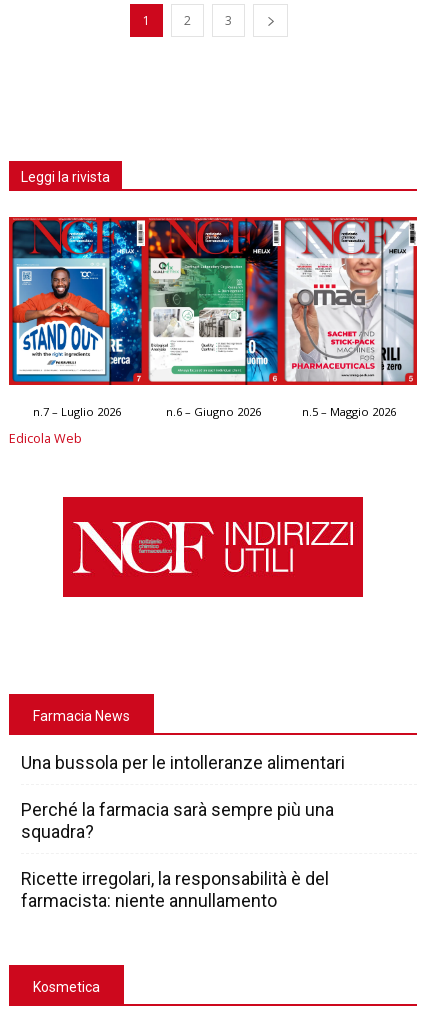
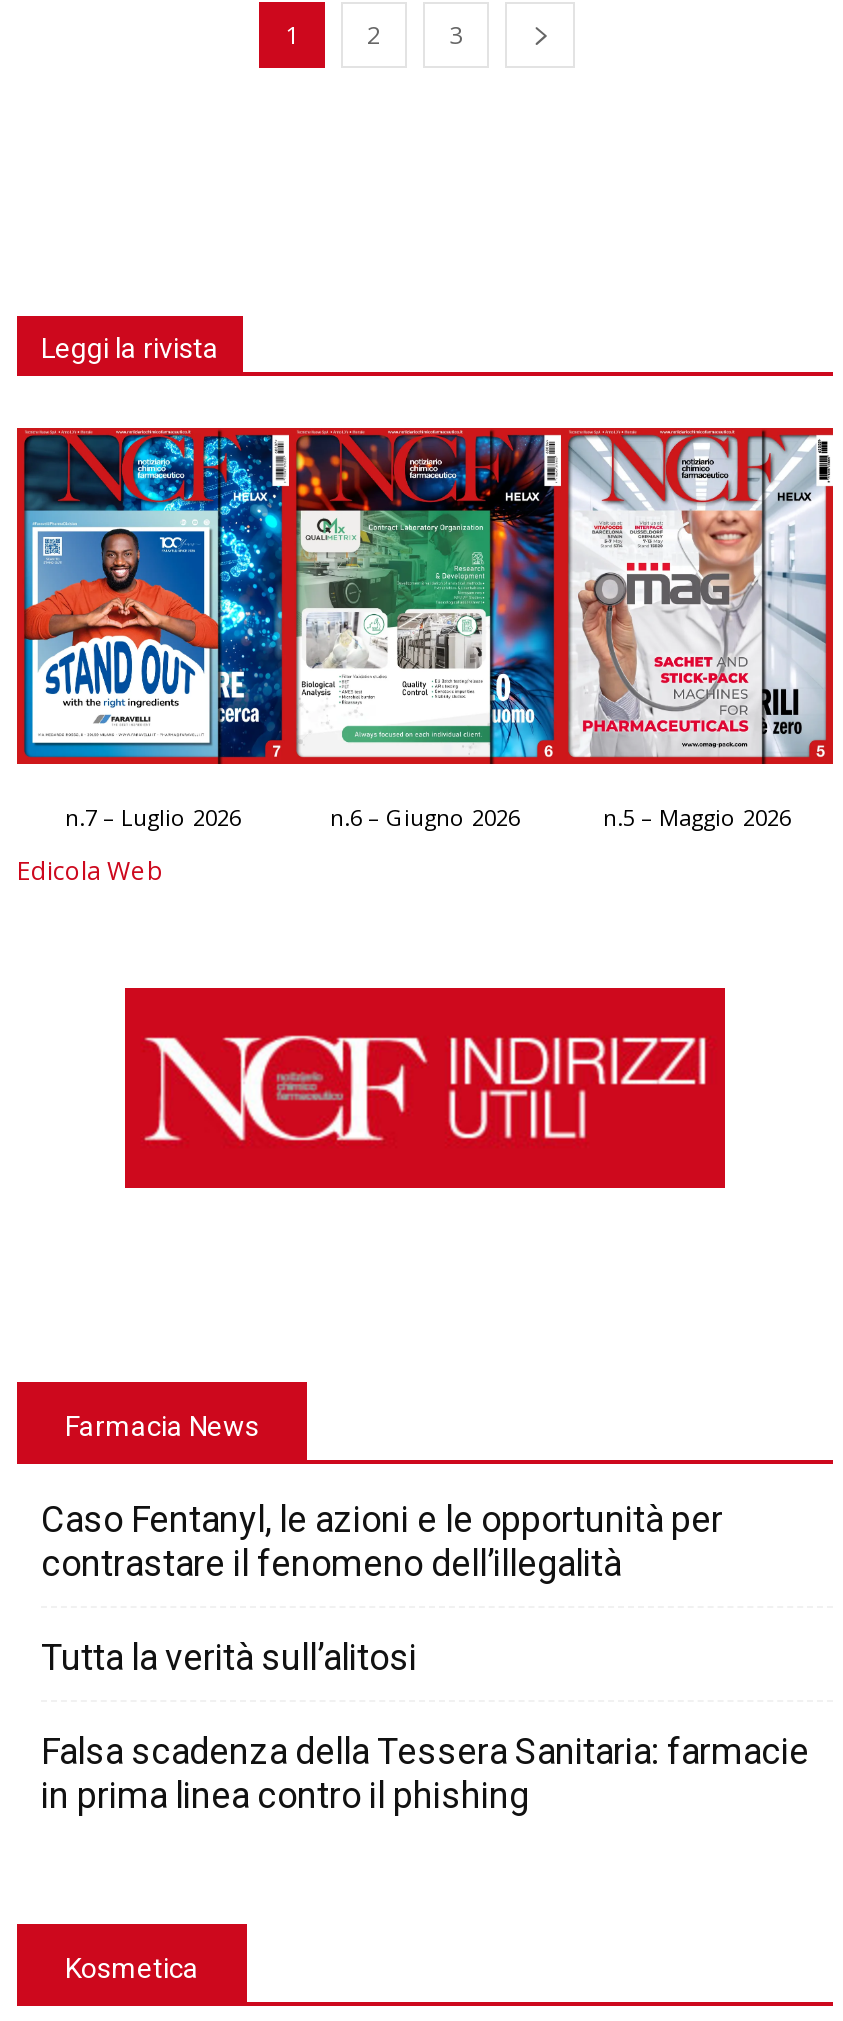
- Una bussola per le intolleranze alimentari
+ Caso Fentanyl, le azioni e le opportunità per
+ contrastare il fenomeno dell’illegalità

- Perché la farmacia sarà sempre più una
- squadra?
+ Tutta la verità sull’alitosi

- Ricette irregolari, la responsabilità è del
- farmacista: niente annullamento
+ Falsa scadenza della Tessera Sanitaria: farmacie
+ in prima linea contro il phishing
